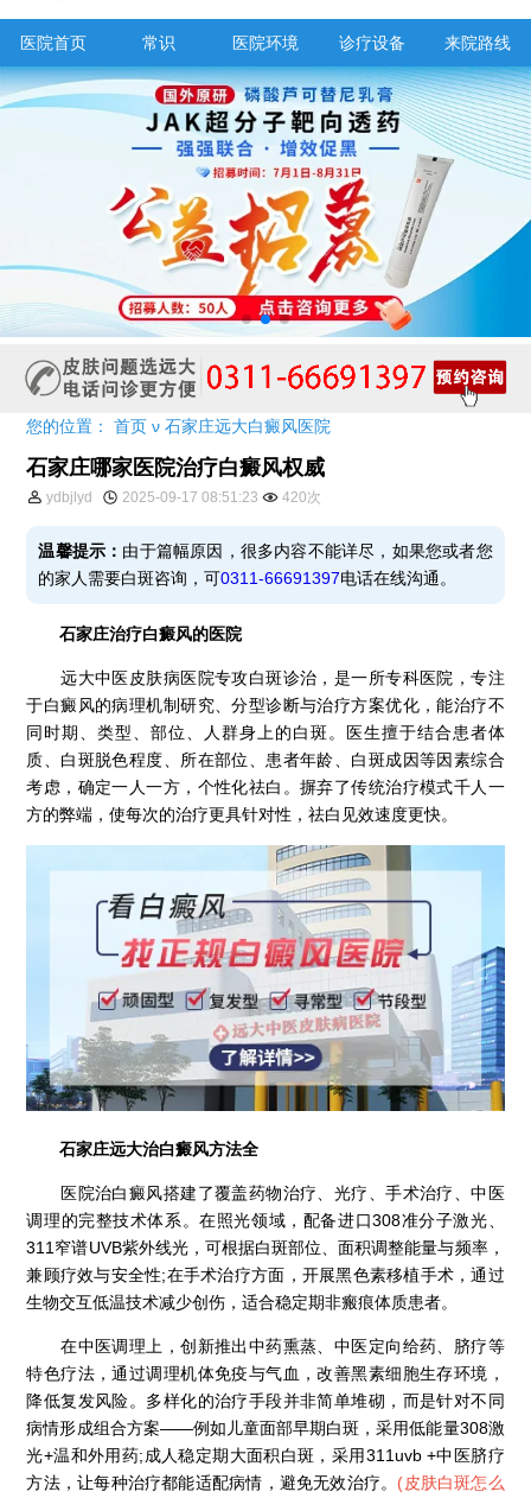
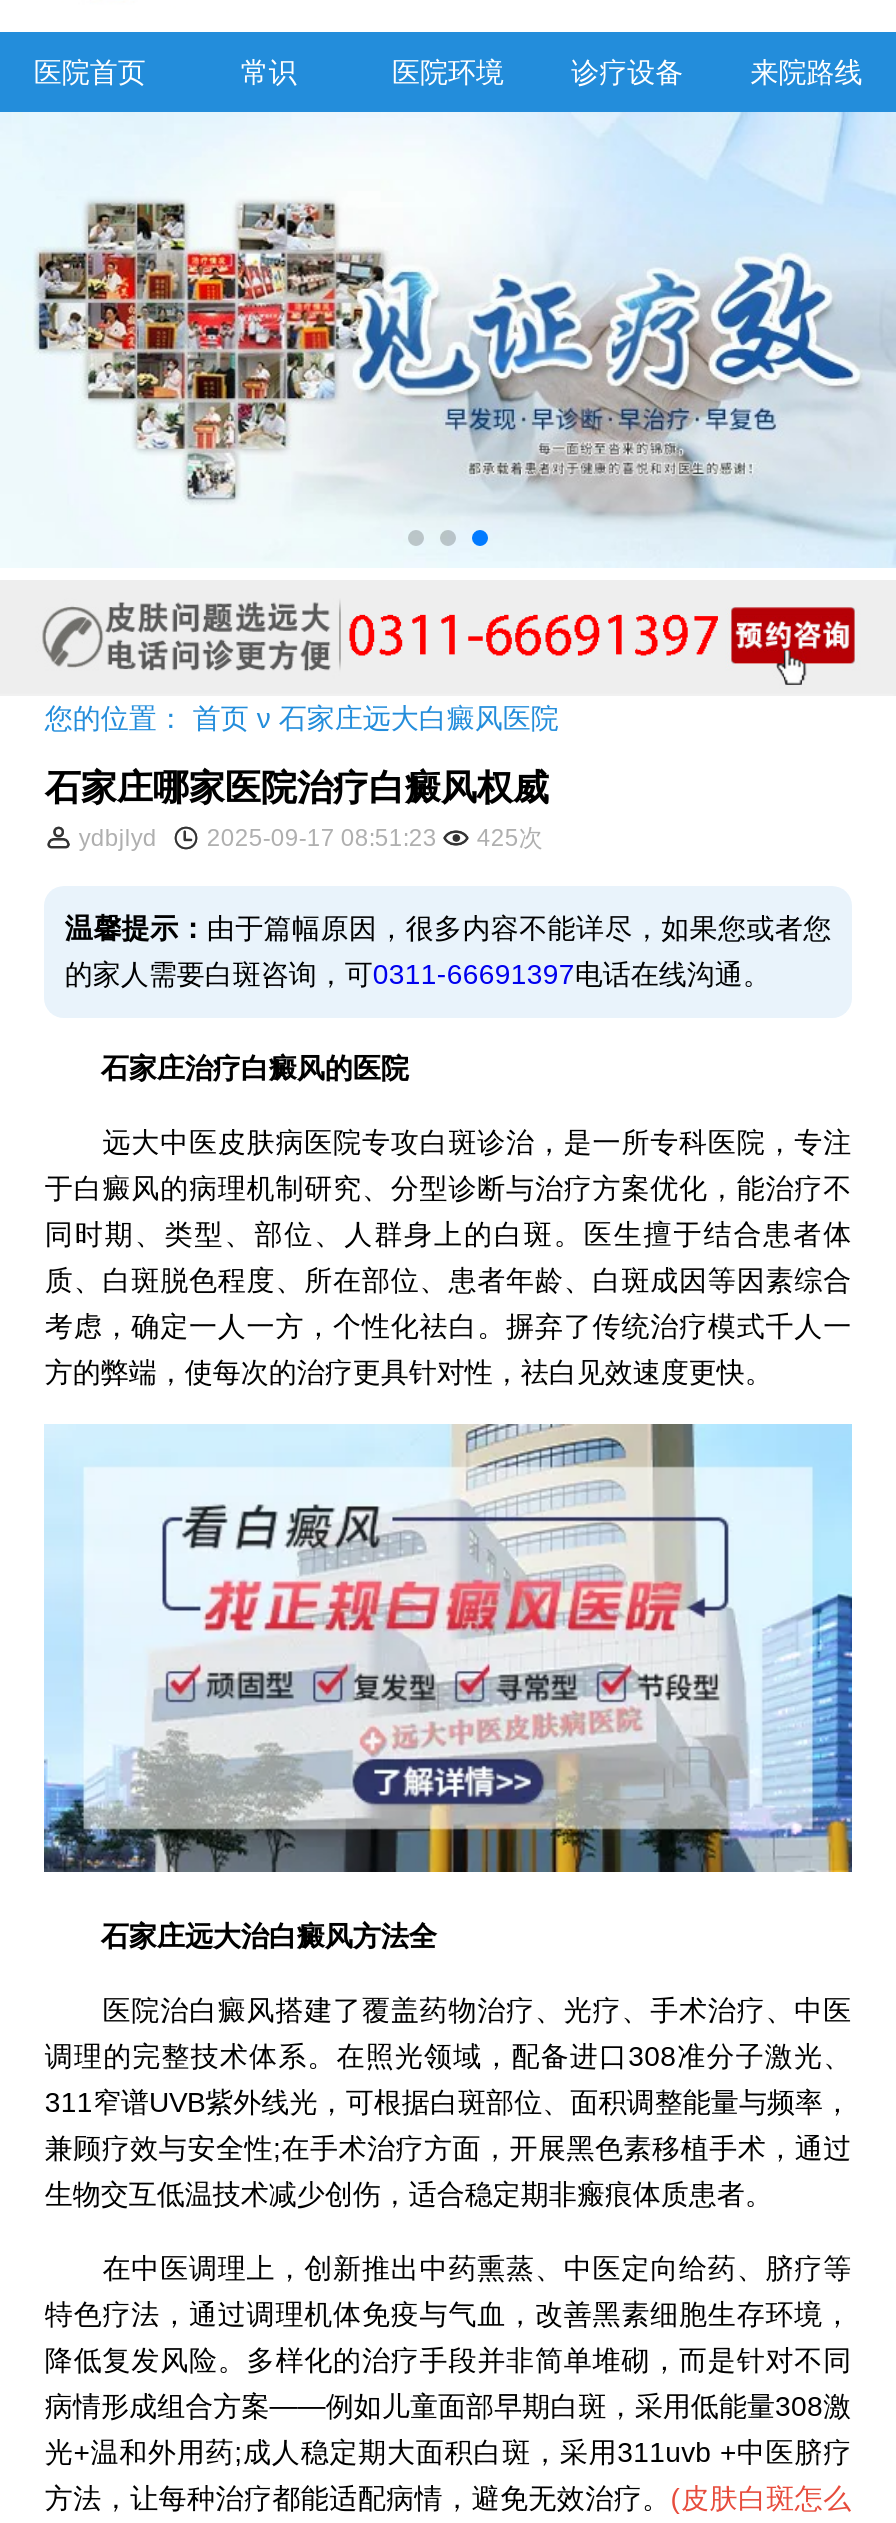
- [image]
+ [image]

- ydbjlyd 2025-09-17 08:51:23 420次
+ ydbjlyd 2025-09-17 08:51:23 425次
